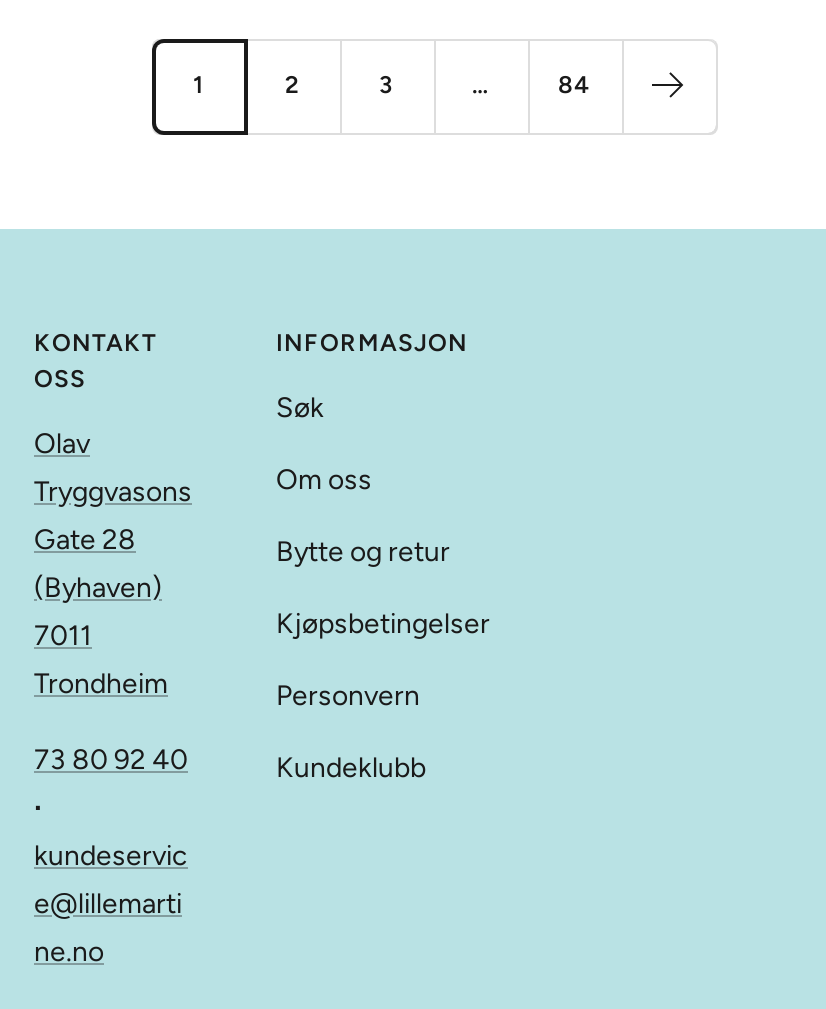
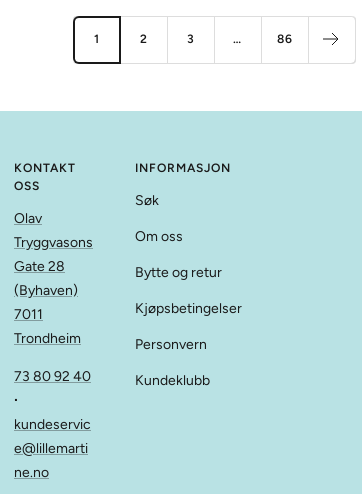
- 84
+ 86
